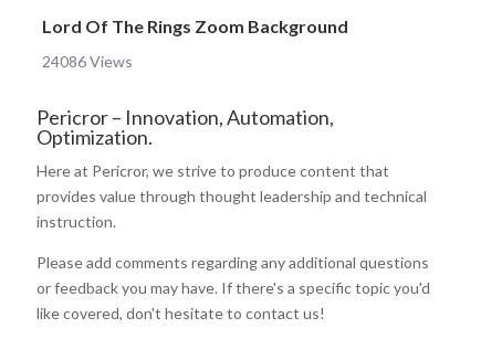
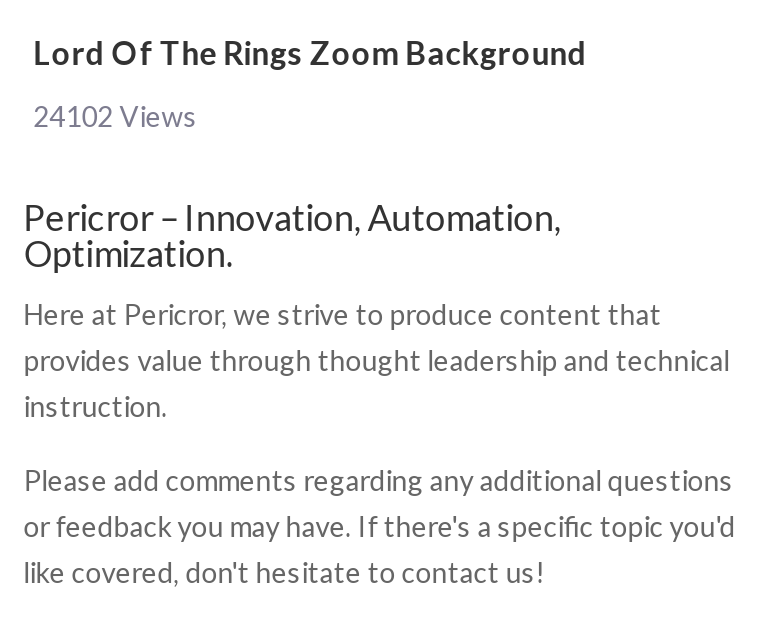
- 24086 Views
+ 24102 Views
